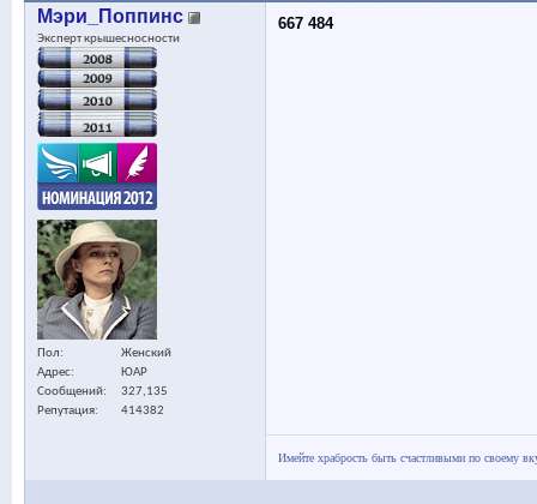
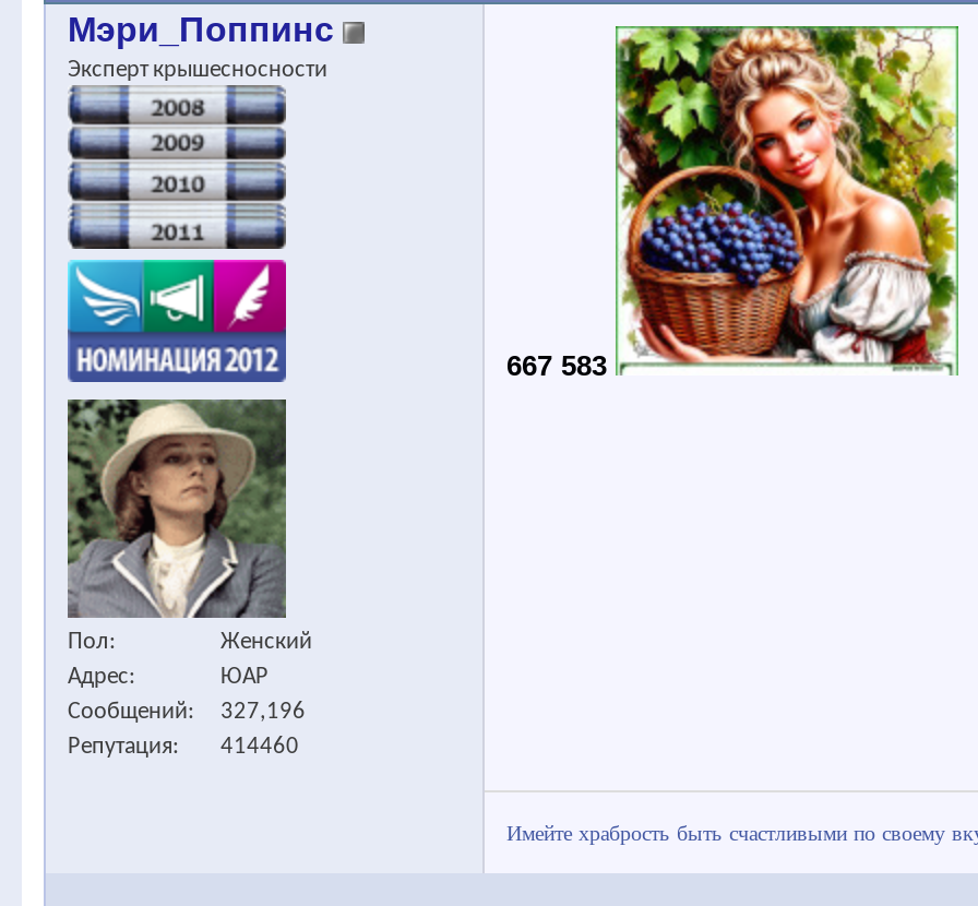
- 667 484
+ 667 583

+ [image]

- Сообщений 327,135
+ Сообщений 327,196

- Репутация 414382
+ Репутация 414460
